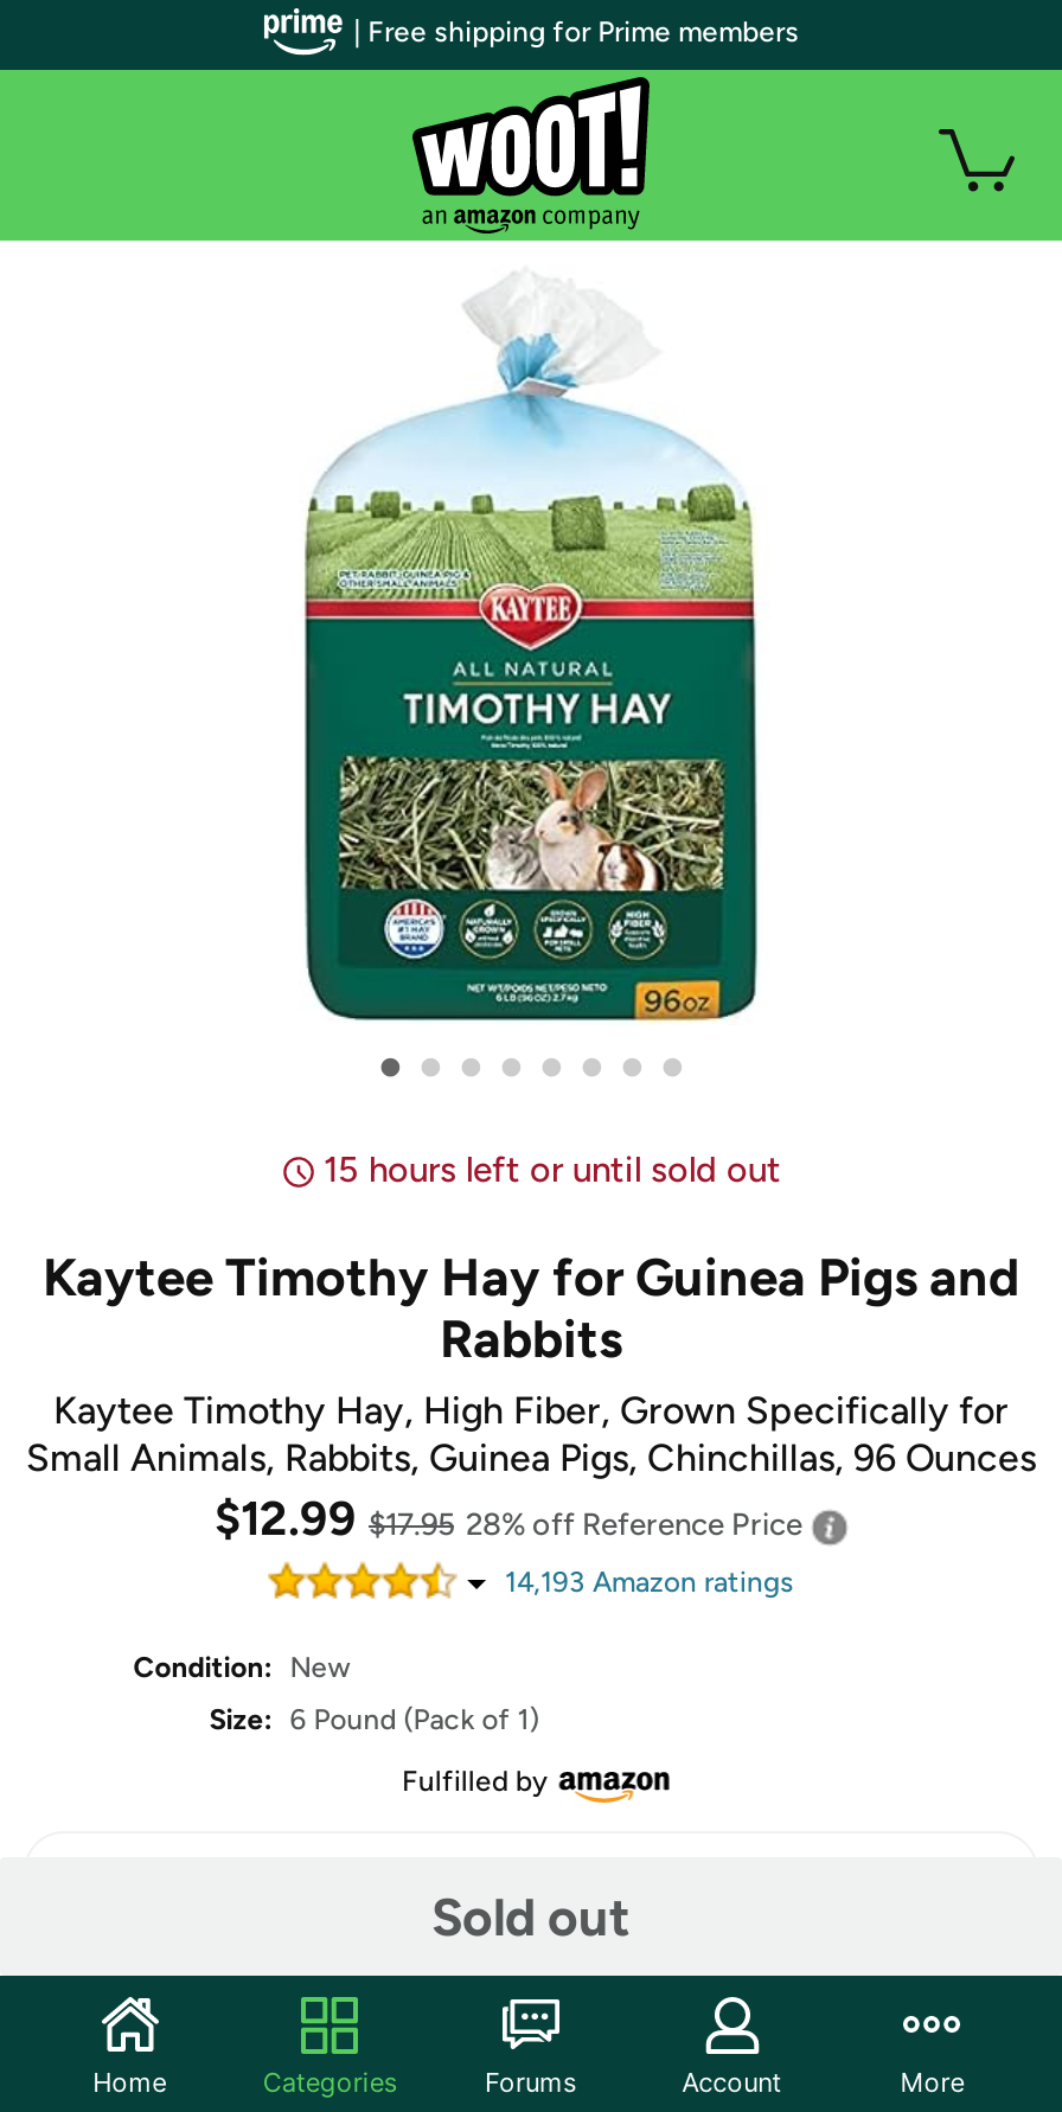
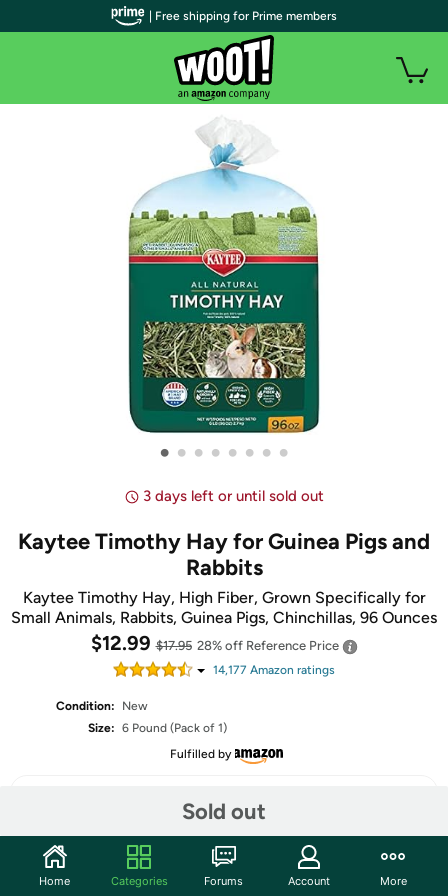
- 15 hours left or until sold out
+ 3 days left or until sold out

- 14,193 Amazon ratings
+ 14,177 Amazon ratings
